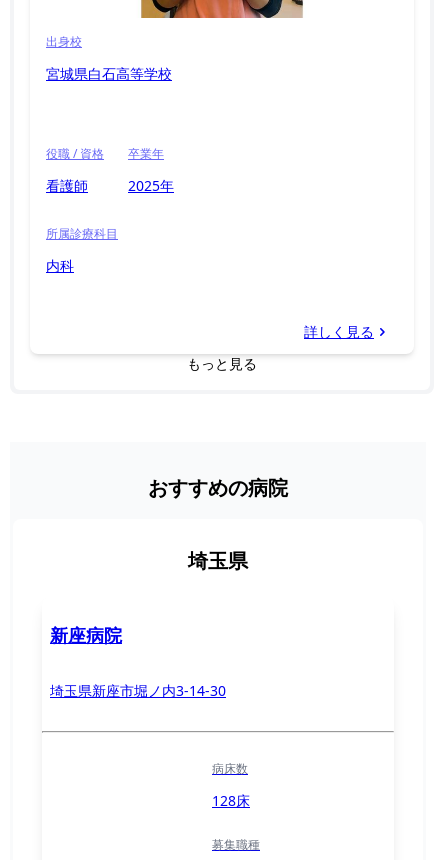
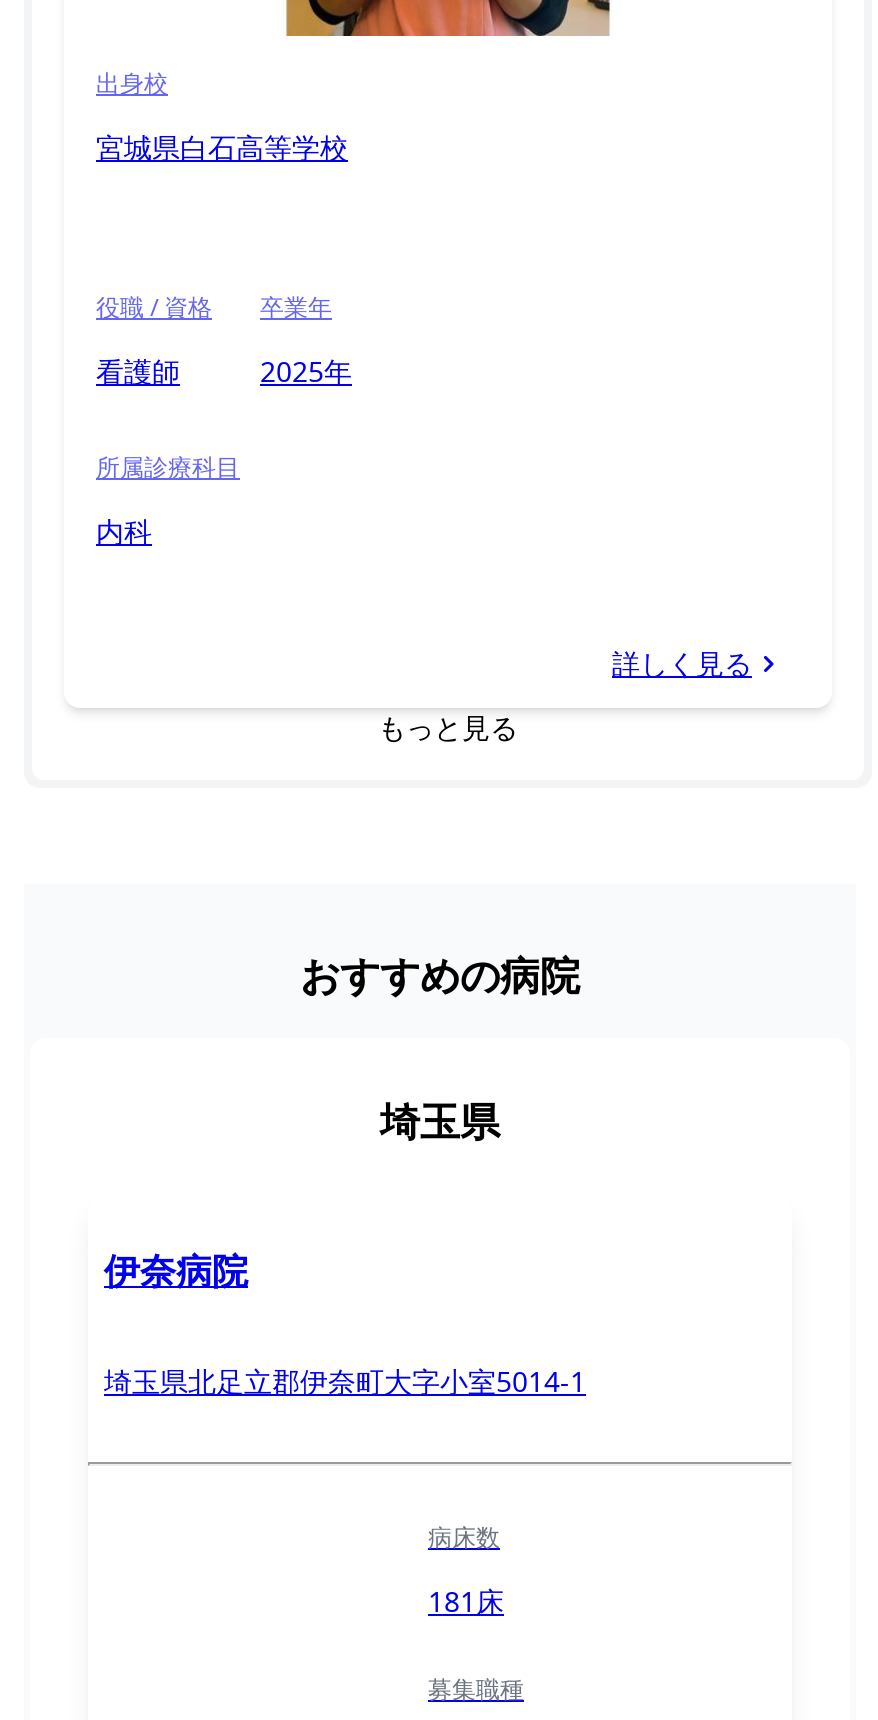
- 新座病院
+ 伊奈病院

- 埼玉県新座市堀ノ内3-14-30
+ 埼玉県北足立郡伊奈町大字小室5014-1

- 128床
+ 181床
